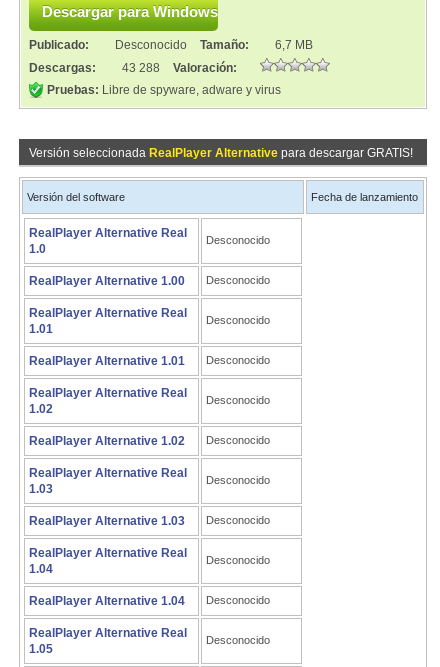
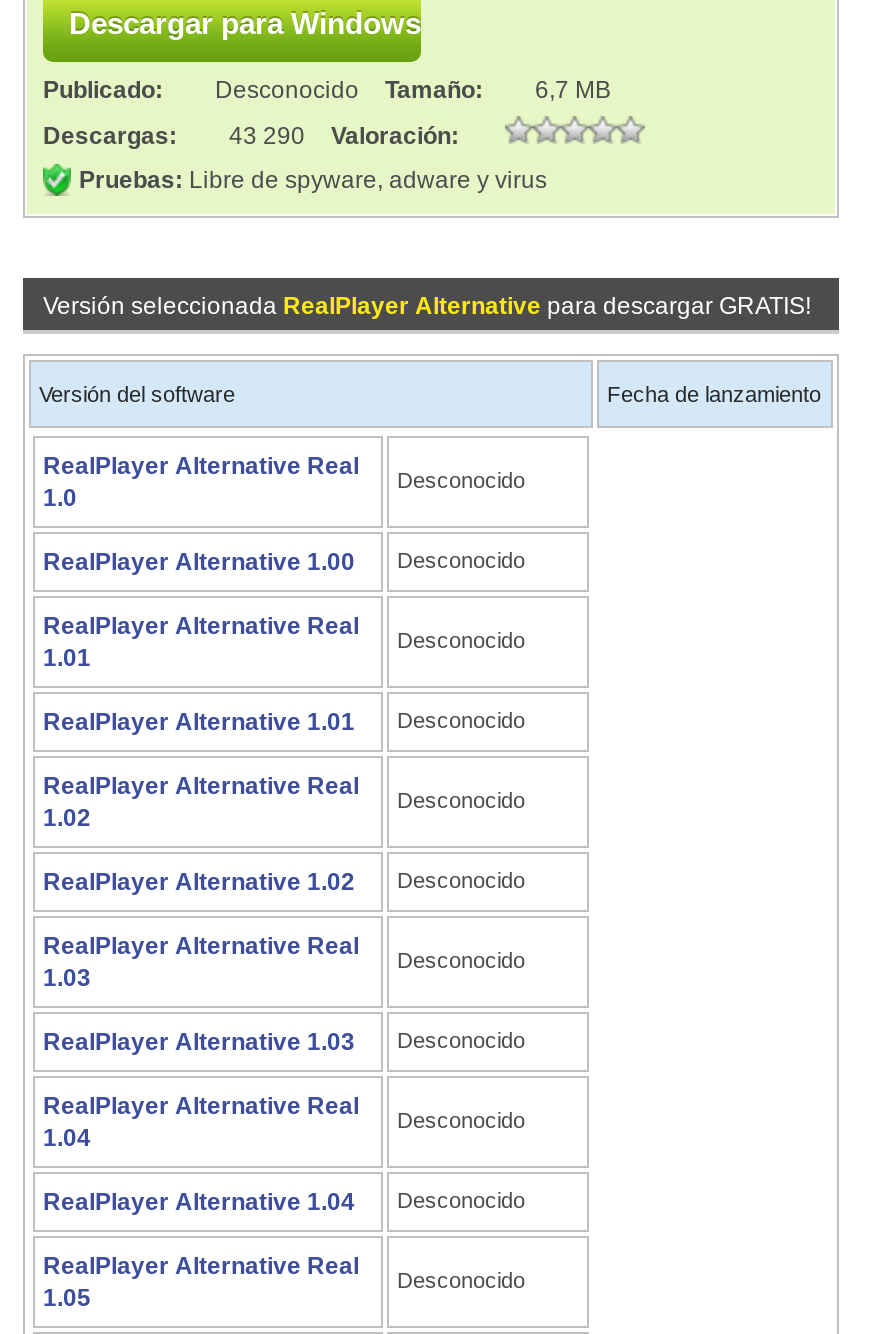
- Descargas: 43 288 Valoración:
+ Descargas: 43 290 Valoración:
